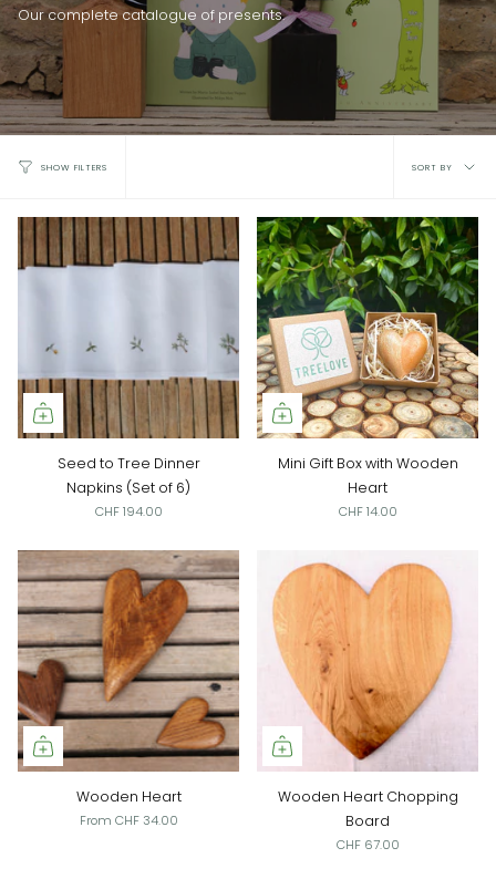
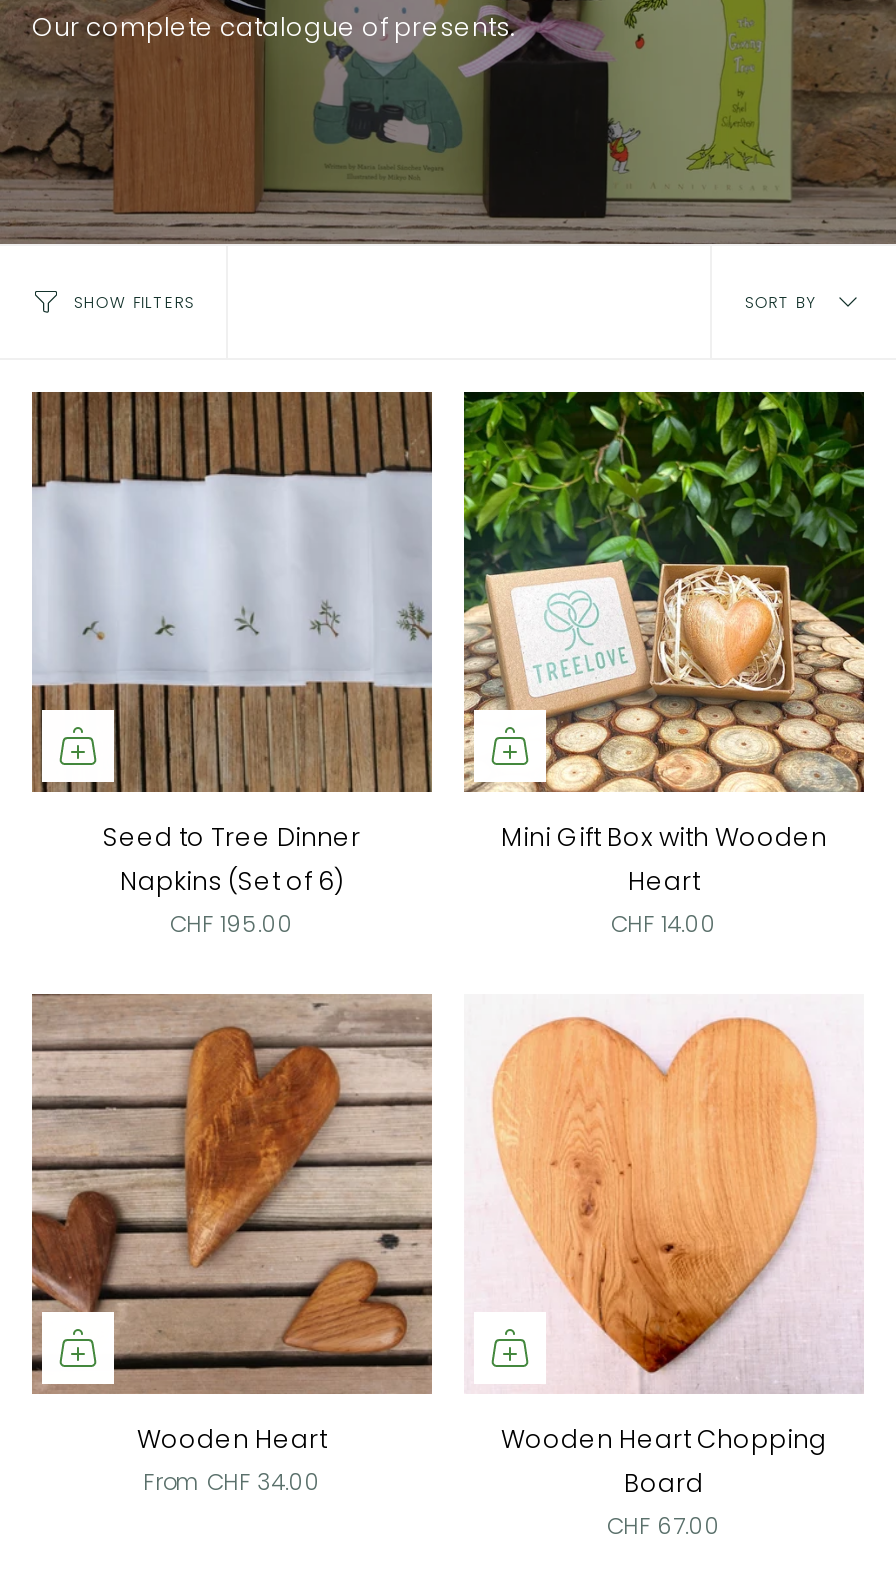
- CHF 194.00
+ CHF 195.00
